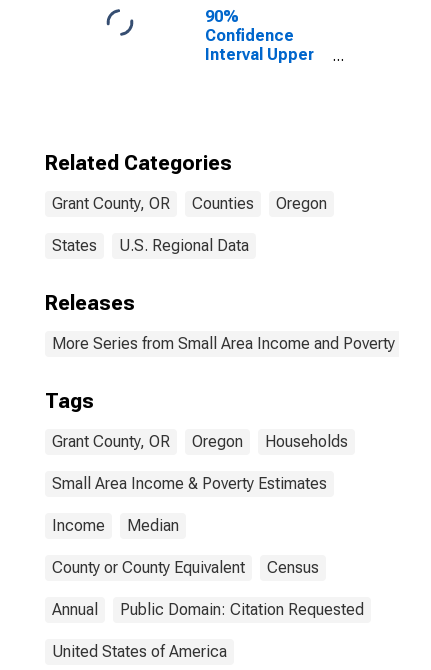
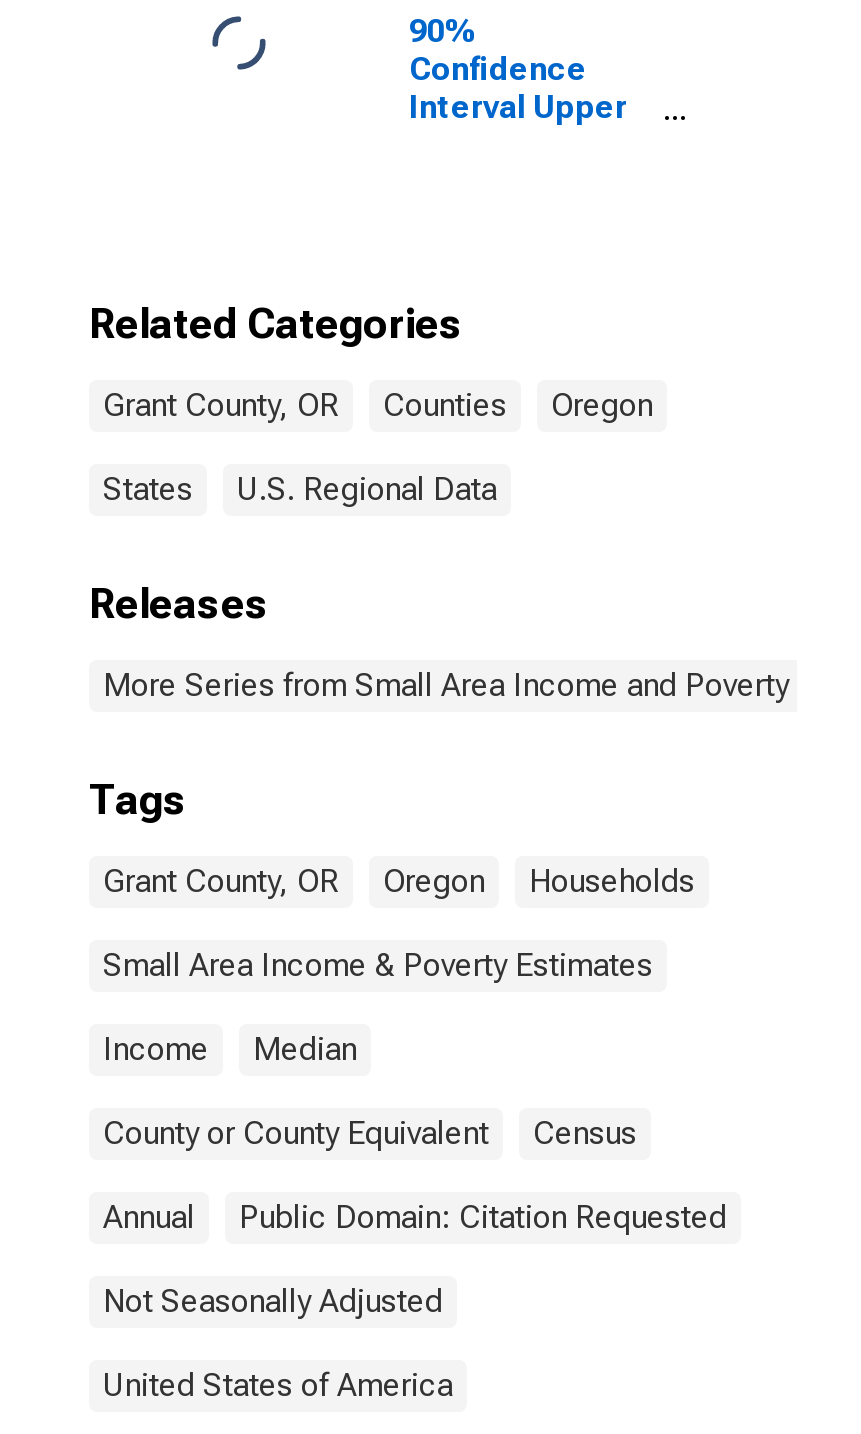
+ Not Seasonally Adjusted
